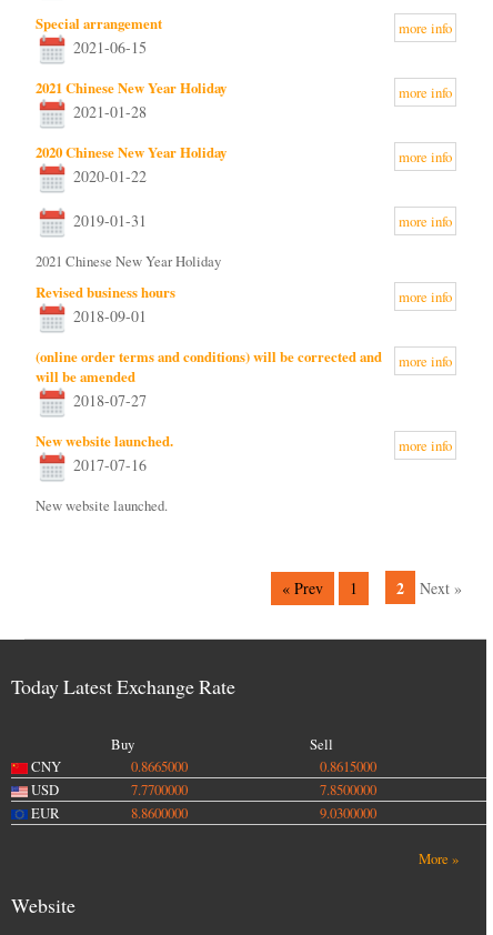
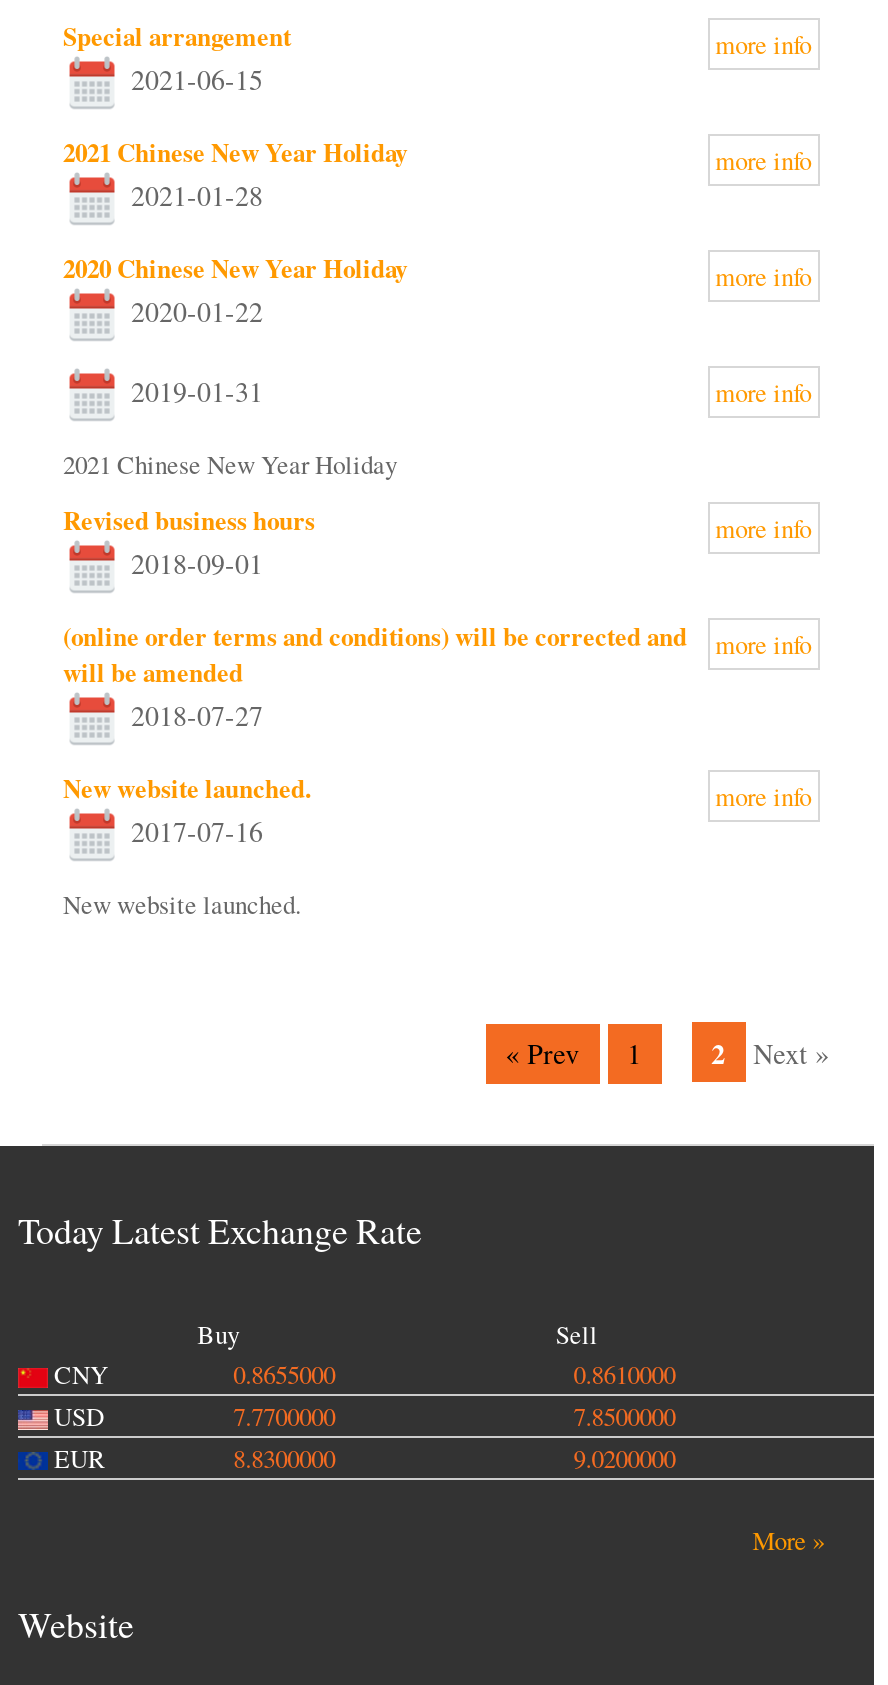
- 0.8665000
+ 0.8655000

- 0.8615000
+ 0.8610000

- 8.8600000
+ 8.8300000

- 9.0300000
+ 9.0200000
